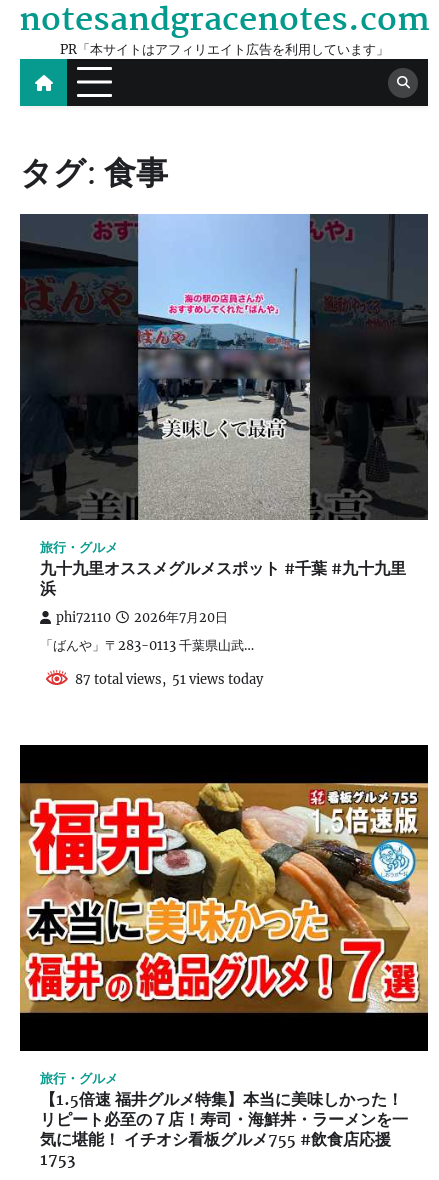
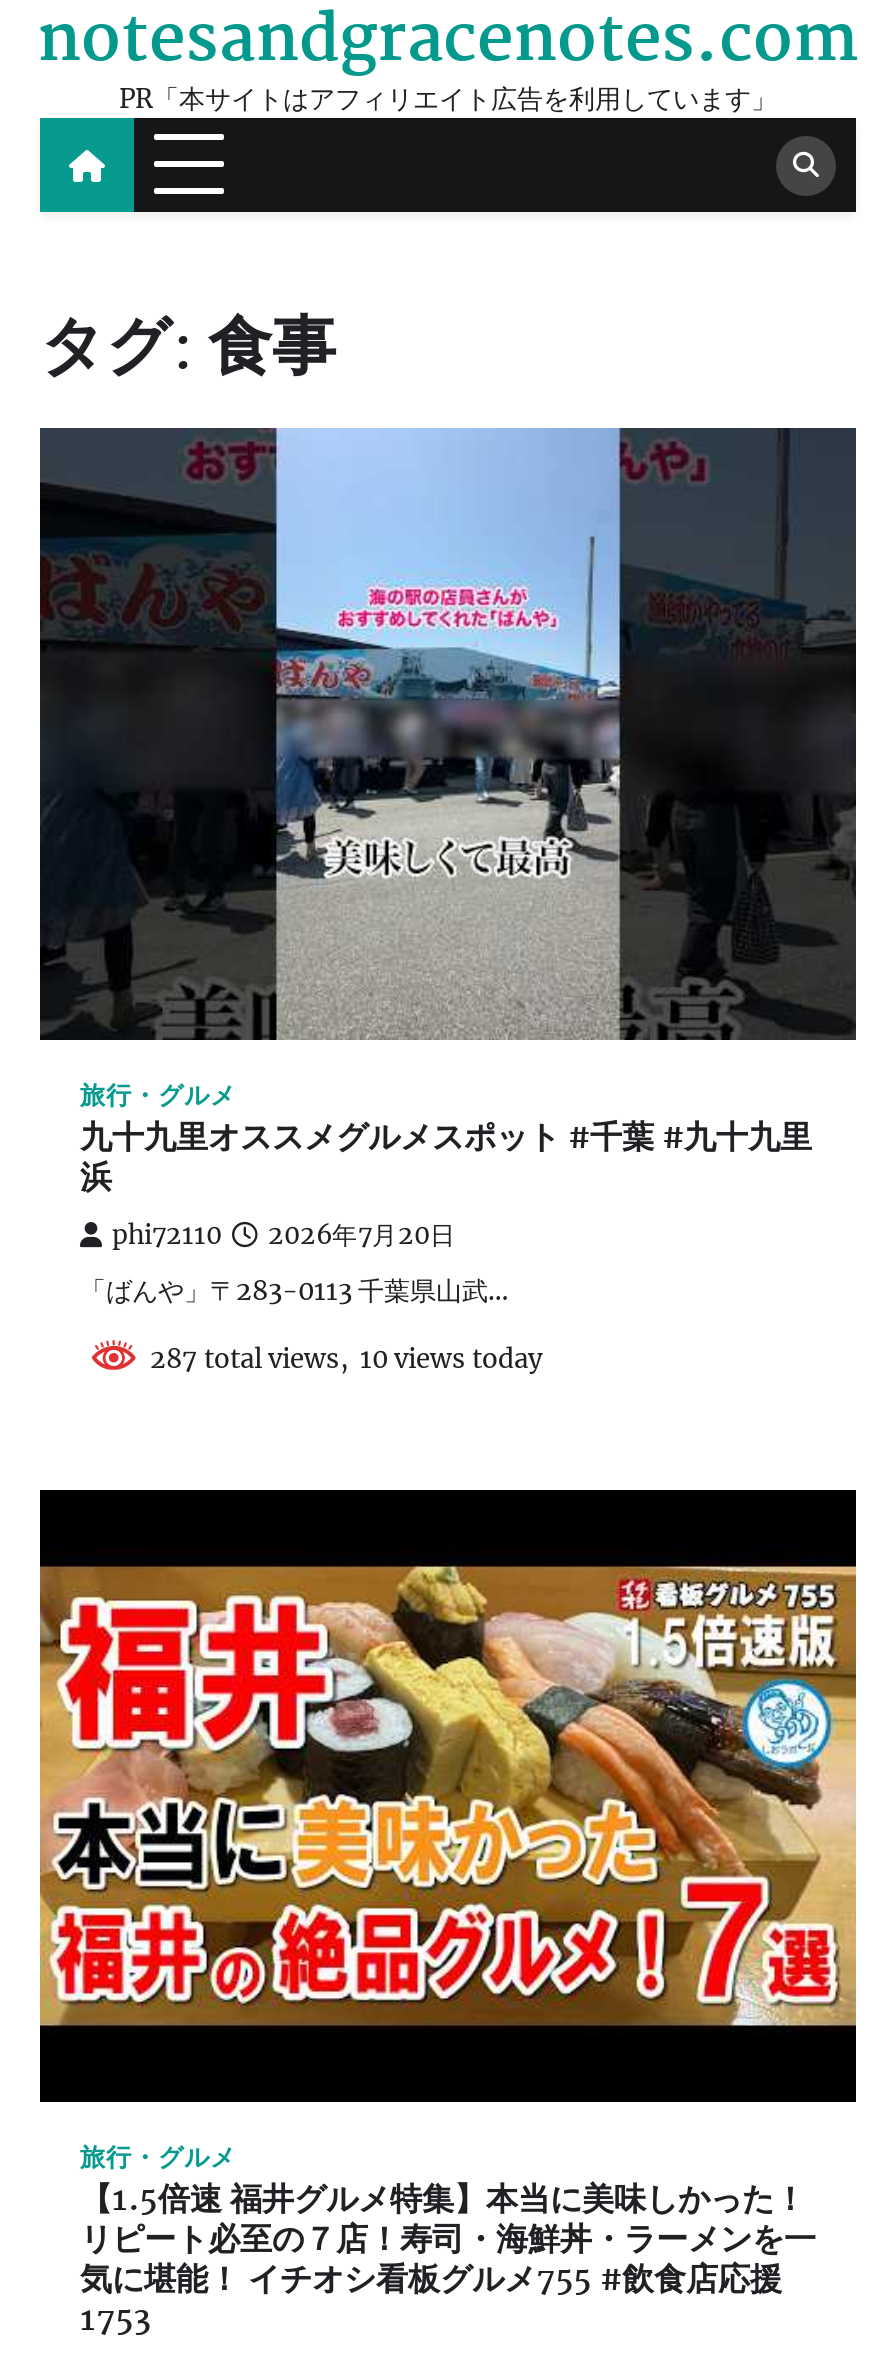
- 87 total views, 51 views today
+ 287 total views, 10 views today
